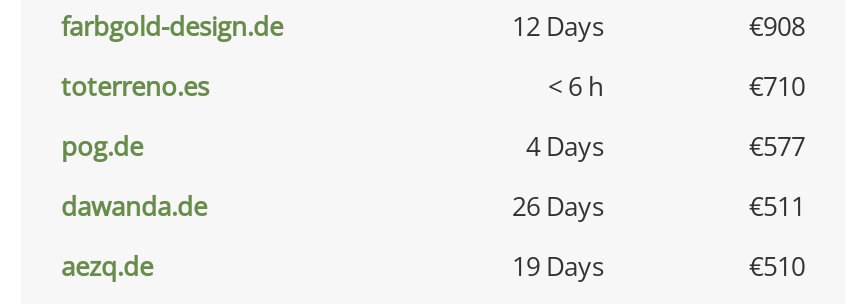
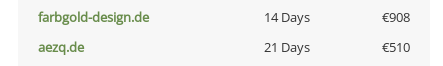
- 12 Days
+ 14 Days

- toterreno.es
- < 6 h
- €710
- pog.de
- 4 Days
- €577
- dawanda.de
- 26 Days
- €511

- 19 Days
+ 21 Days
